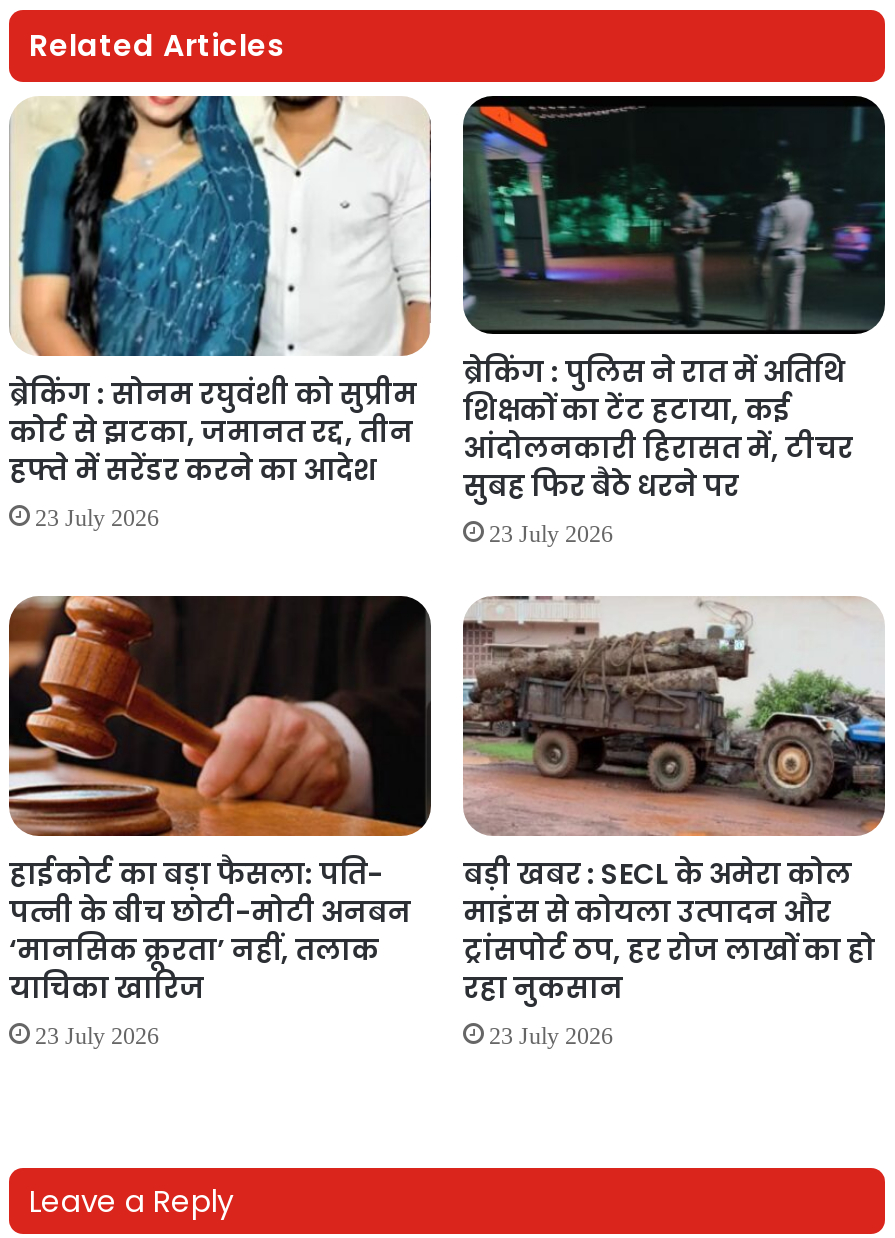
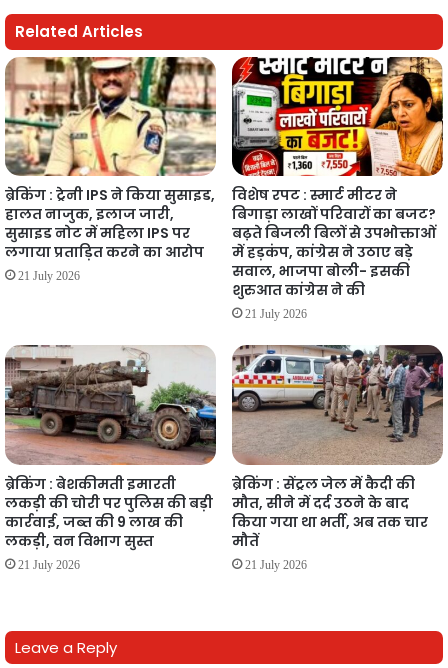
- [image]
+ [image]

- [image]
- ब्रेकिंग : पुलिस ने रात में अतिथि
- शिक्षकों का टेंट हटाया, कई
- आंदोलनकारी हिरासत में, टीचर
- सुबह फिर बैठे धरने पर
- 23 July 2026
+ [image]
+ विशेष रपट : स्मार्ट मीटर ने
+ बिगाड़ा लाखों परिवारों का बजट?
+ बढ़ते बिजली बिलों से उपभोक्ताओं
+ में हड़कंप, कांग्रेस ने उठाए बड़े
+ सवाल, भाजपा बोली- इसकी
+ शुरुआत कांग्रेस ने की
+ 21 July 2026

- ब्रेकिंग : सोनम रघुवंशी को सुप्रीम
- कोर्ट से झटका, जमानत रद्द, तीन
- हफ्ते में सरेंडर करने का आदेश
- 23 July 2026
+ ब्रेकिंग : ट्रेनी IPS ने किया सुसाइड,
+ हालत नाजुक, इलाज जारी,
+ सुसाइड नोट में महिला IPS पर
+ लगाया प्रताड़ित करने का आरोप
+ 21 July 2026

- [image]
- हाईकोर्ट का बड़ा फैसला: पति-
- पत्नी के बीच छोटी-मोटी अनबन
- ‘मानसिक क्रूरता’ नहीं, तलाक
- याचिका खारिज
- 23 July 2026
+ [image]
+ ब्रेकिंग : बेशकीमती इमारती
+ लकड़ी की चोरी पर पुलिस की बड़ी
+ कार्रवाई, जब्त की 9 लाख की
+ लकड़ी, वन विभाग सुस्त
+ 21 July 2026

- [image]
- बड़ी खबर : SECL के अमेरा कोल
- माइंस से कोयला उत्पादन और
- ट्रांसपोर्ट ठप, हर रोज लाखों का हो
- रहा नुकसान
- 23 July 2026
+ [image]
+ ब्रेकिंग : सेंट्रल जेल में कैदी की
+ मौत, सीने में दर्द उठने के बाद
+ किया गया था भर्ती, अब तक चार
+ मौतें
+ 21 July 2026
